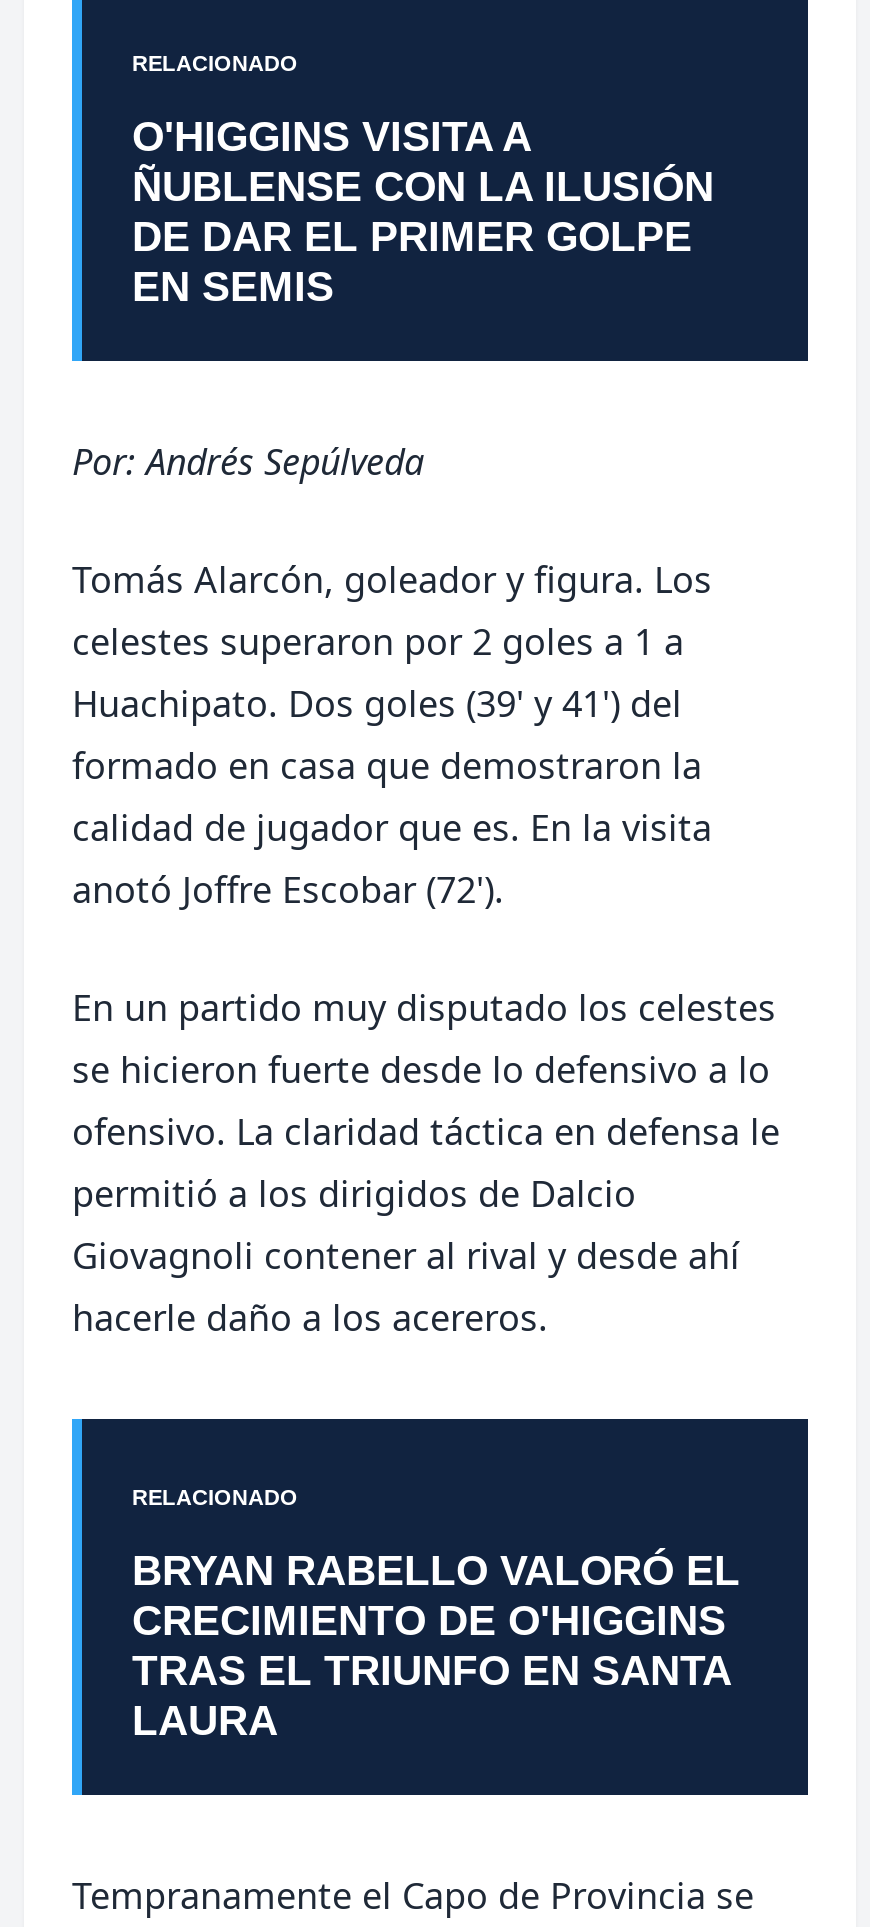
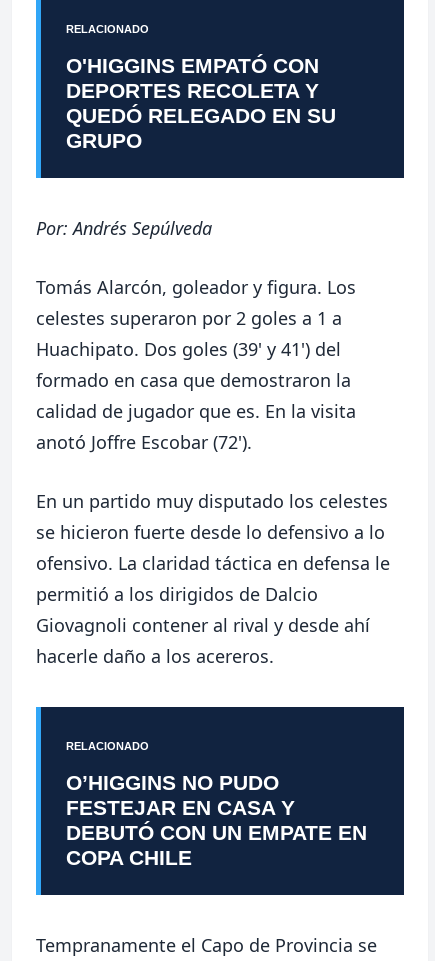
- O'HIGGINS VISITA A
- ÑUBLENSE CON LA ILUSIÓN
- DE DAR EL PRIMER GOLPE
- EN SEMIS
+ O'HIGGINS EMPATÓ CON
+ DEPORTES RECOLETA Y
+ QUEDÓ RELEGADO EN SU
+ GRUPO

- BRYAN RABELLO VALORÓ EL
- CRECIMIENTO DE O'HIGGINS
- TRAS EL TRIUNFO EN SANTA
- LAURA
+ O’HIGGINS NO PUDO
+ FESTEJAR EN CASA Y
+ DEBUTÓ CON UN EMPATE EN
+ COPA CHILE
